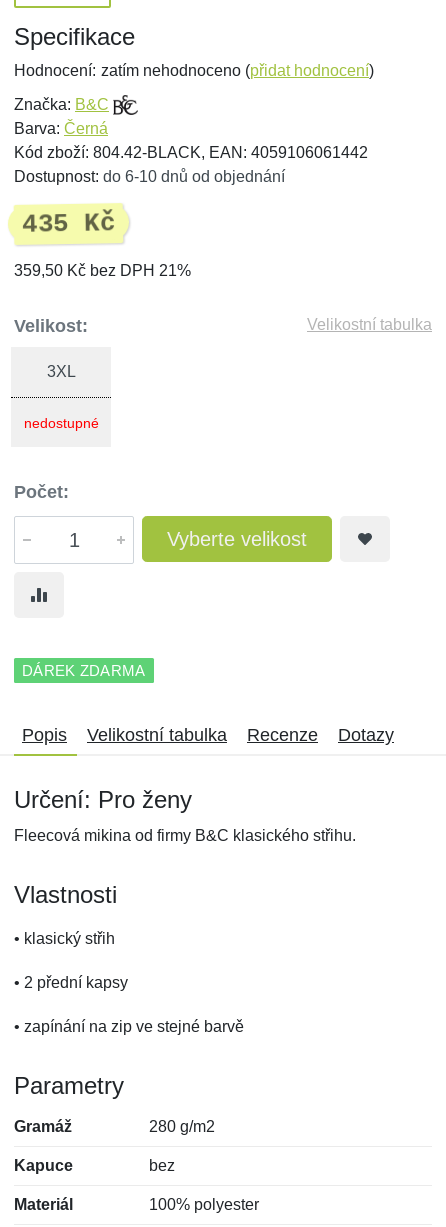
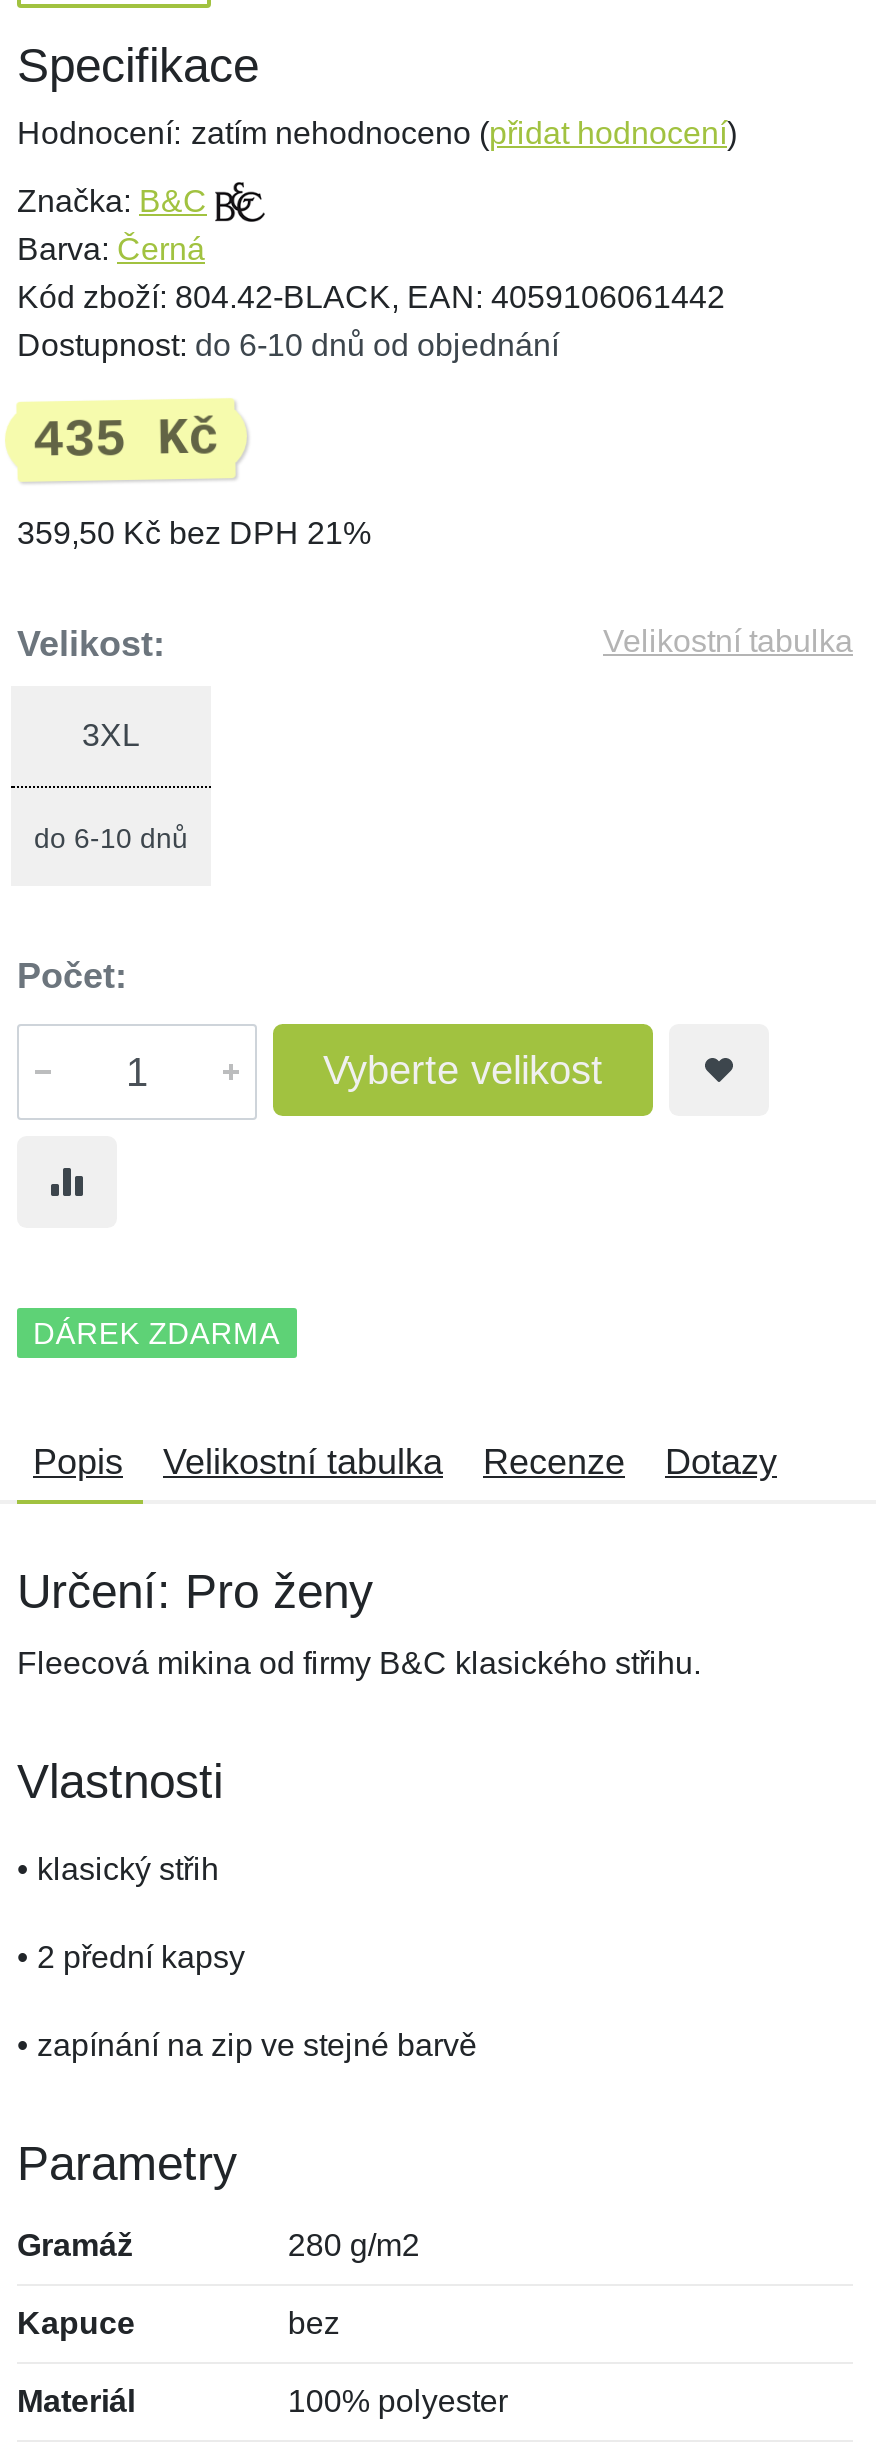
- nedostupné
+ do 6-10 dnů
